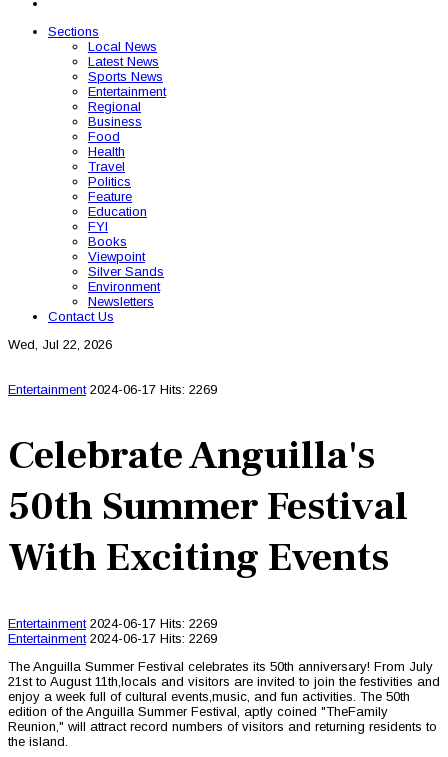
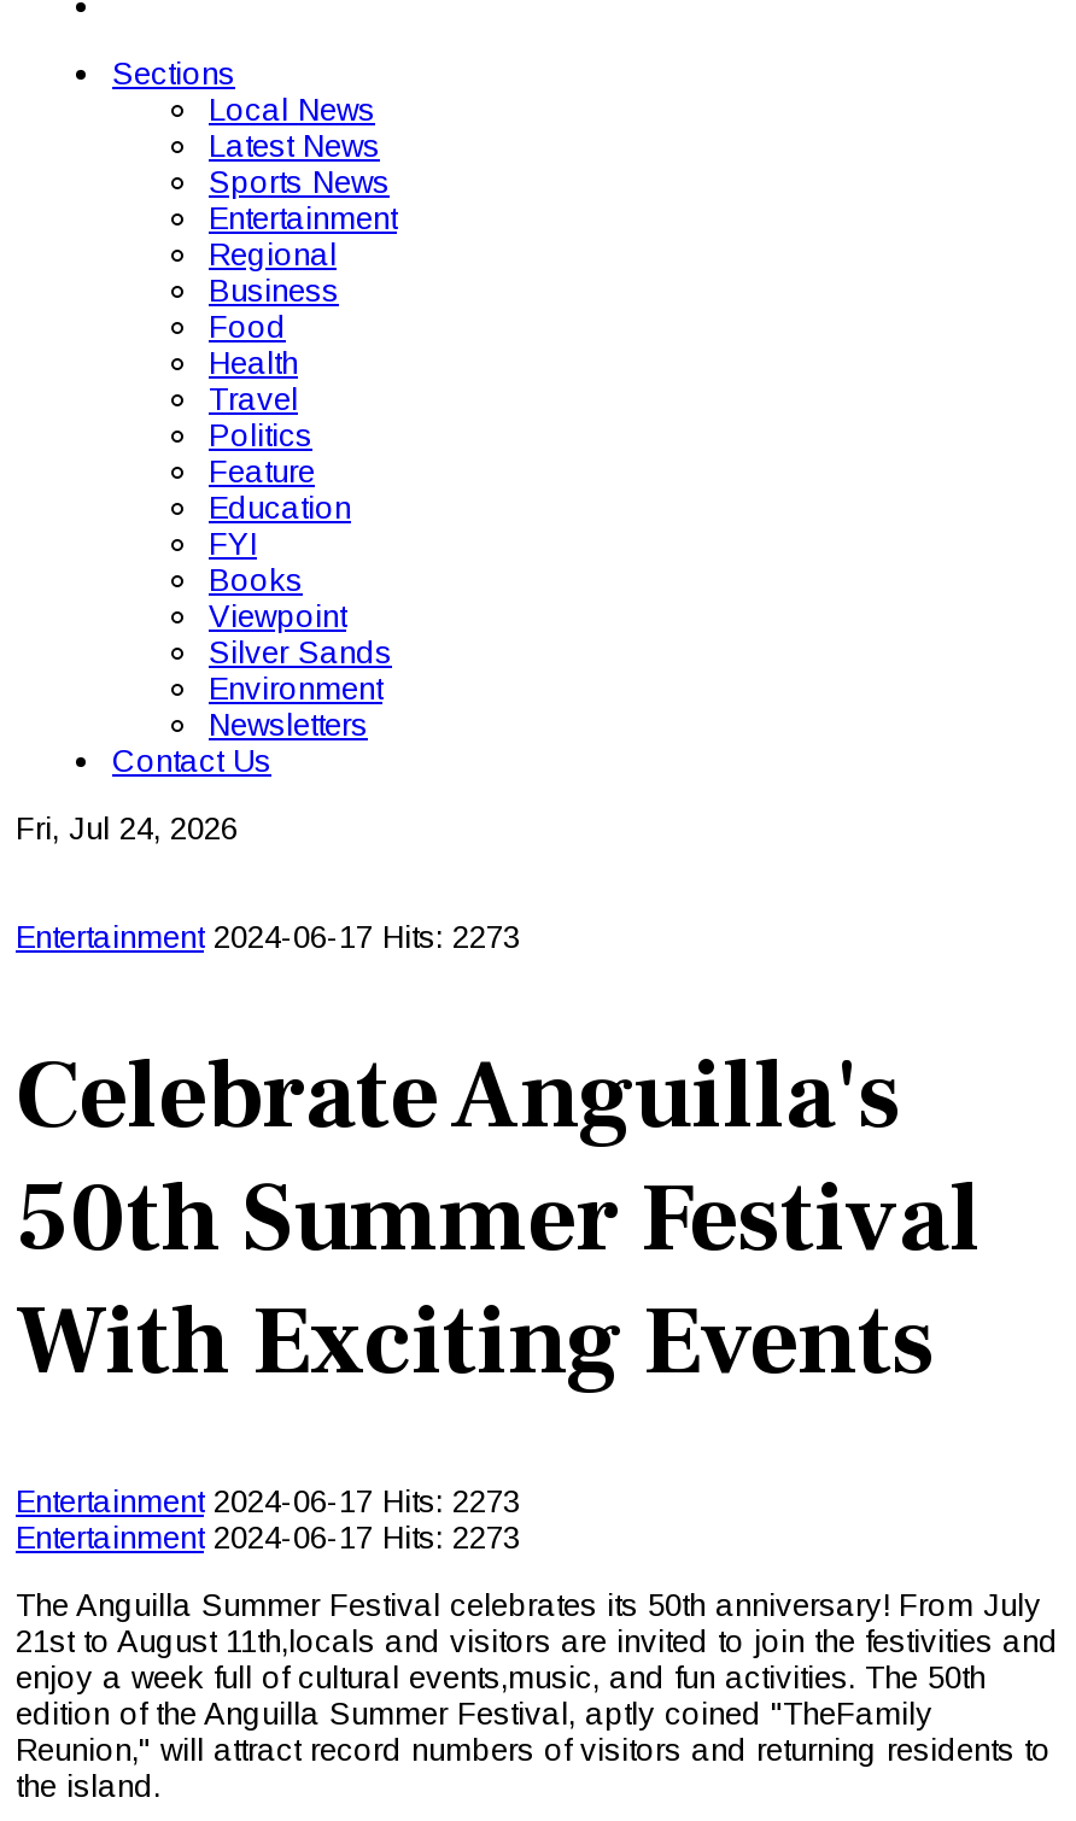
- Wed, Jul 22, 2026
+ Fri, Jul 24, 2026

- Entertainment 2024-06-17 Hits: 2269
+ Entertainment 2024-06-17 Hits: 2273

- Entertainment 2024-06-17 Hits: 2269
+ Entertainment 2024-06-17 Hits: 2273

- Entertainment 2024-06-17 Hits: 2269
+ Entertainment 2024-06-17 Hits: 2273
